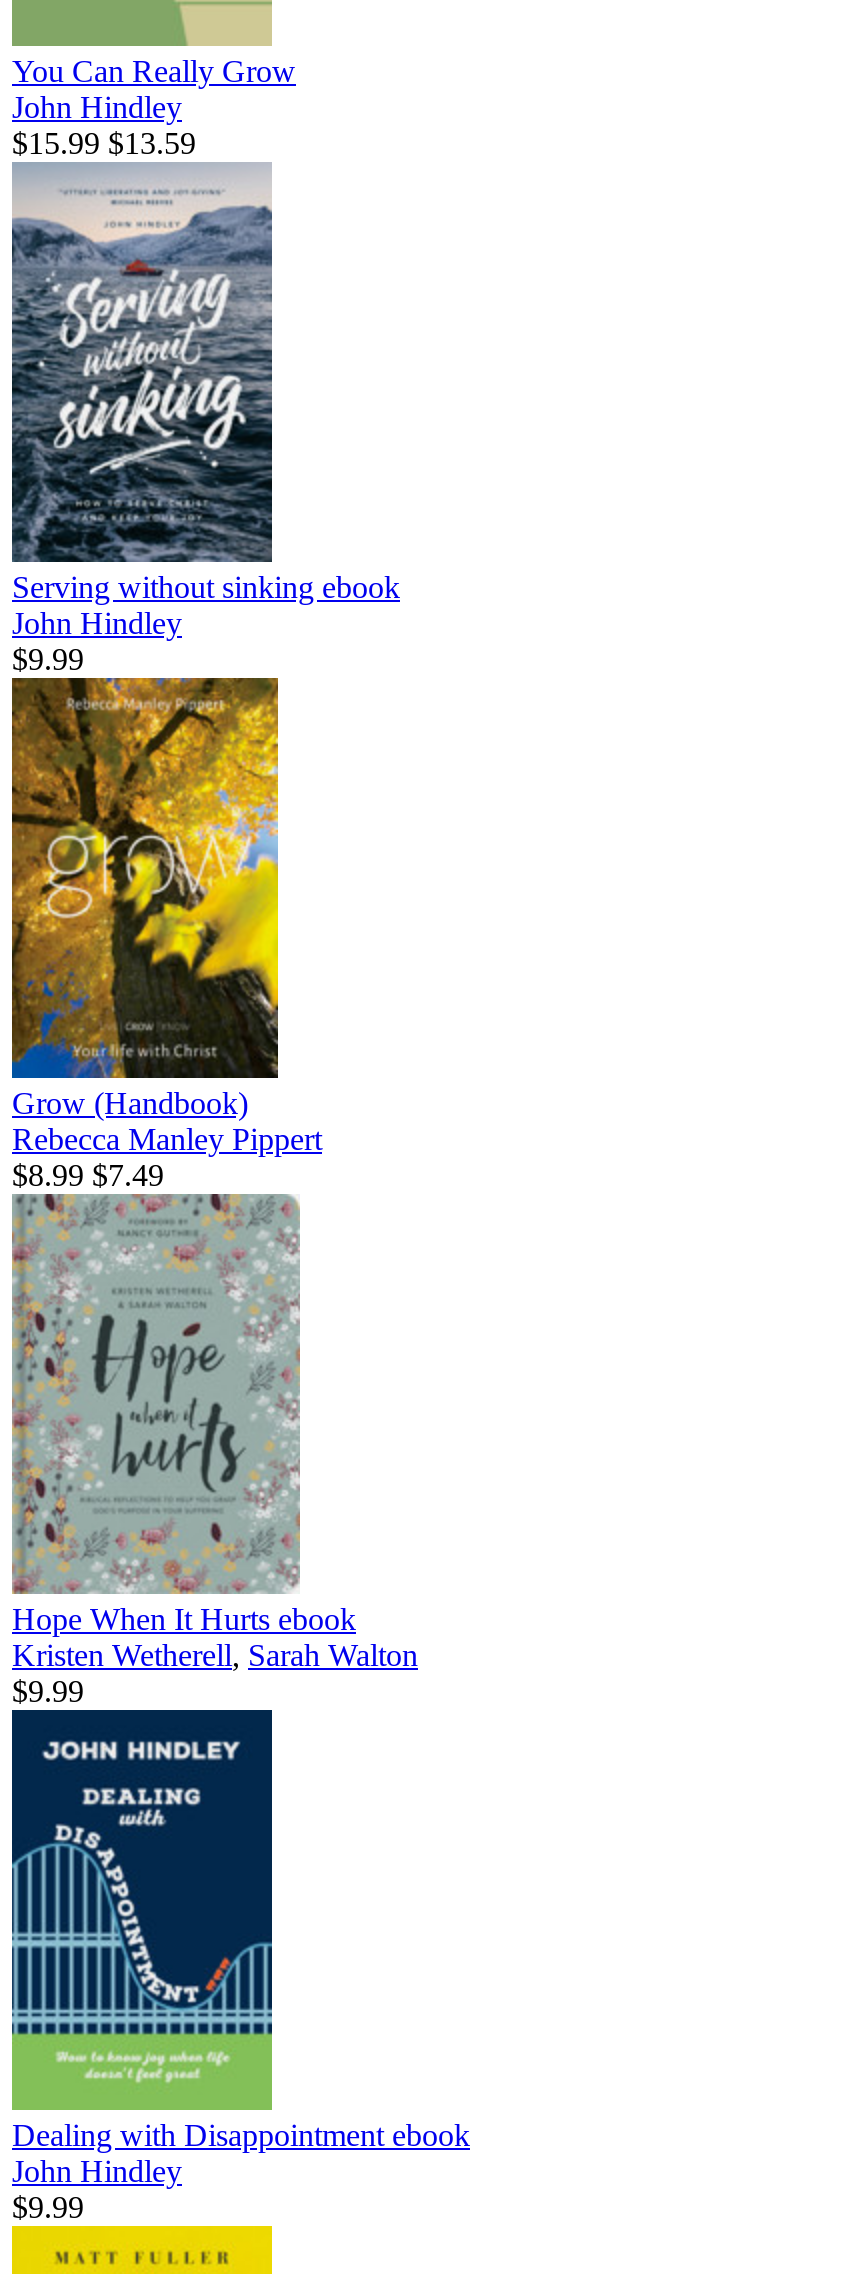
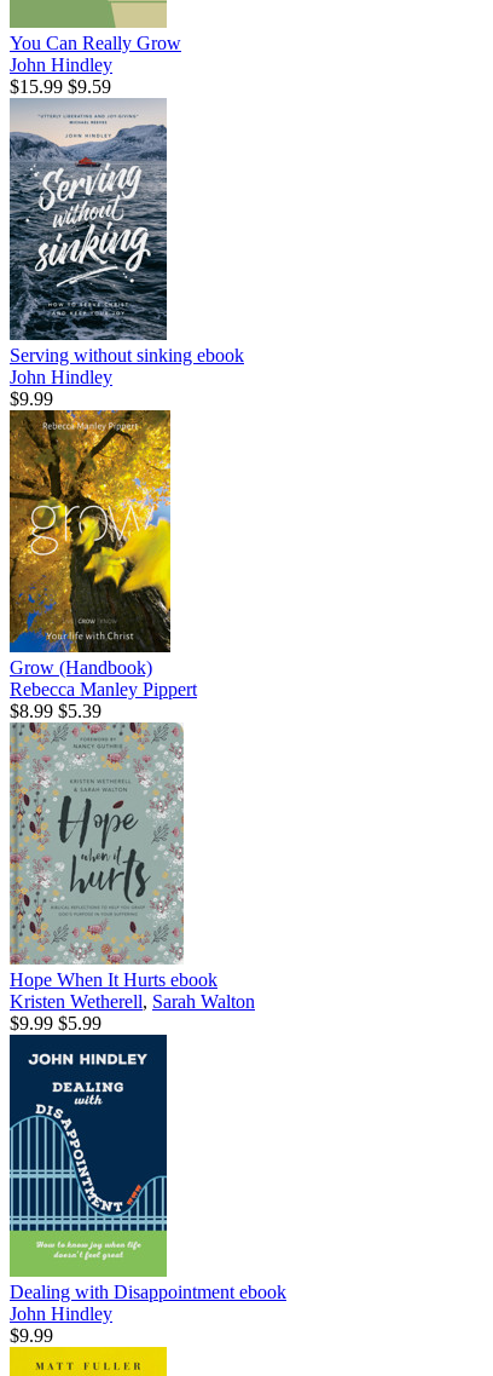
- $15.99 $13.59
+ $15.99 $9.59

- $8.99 $7.49
+ $8.99 $5.39

- $9.99
+ $9.99 $5.99
